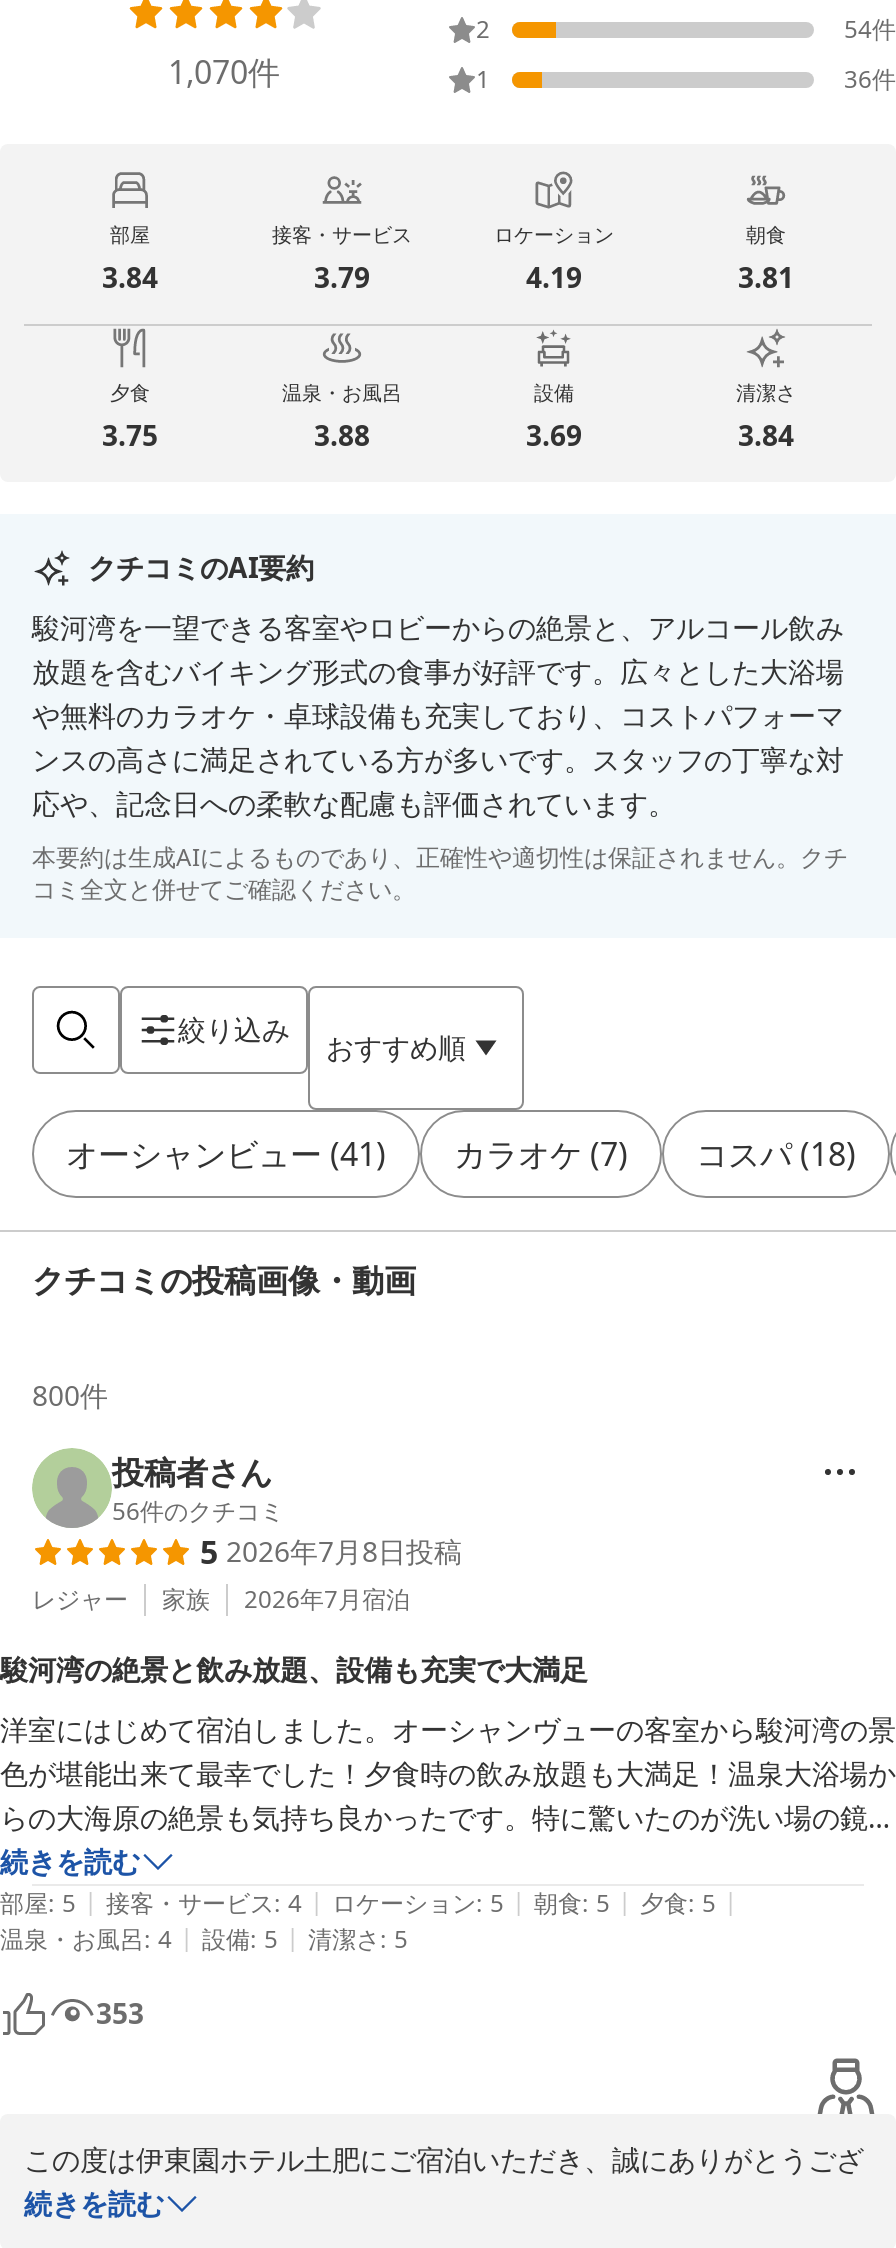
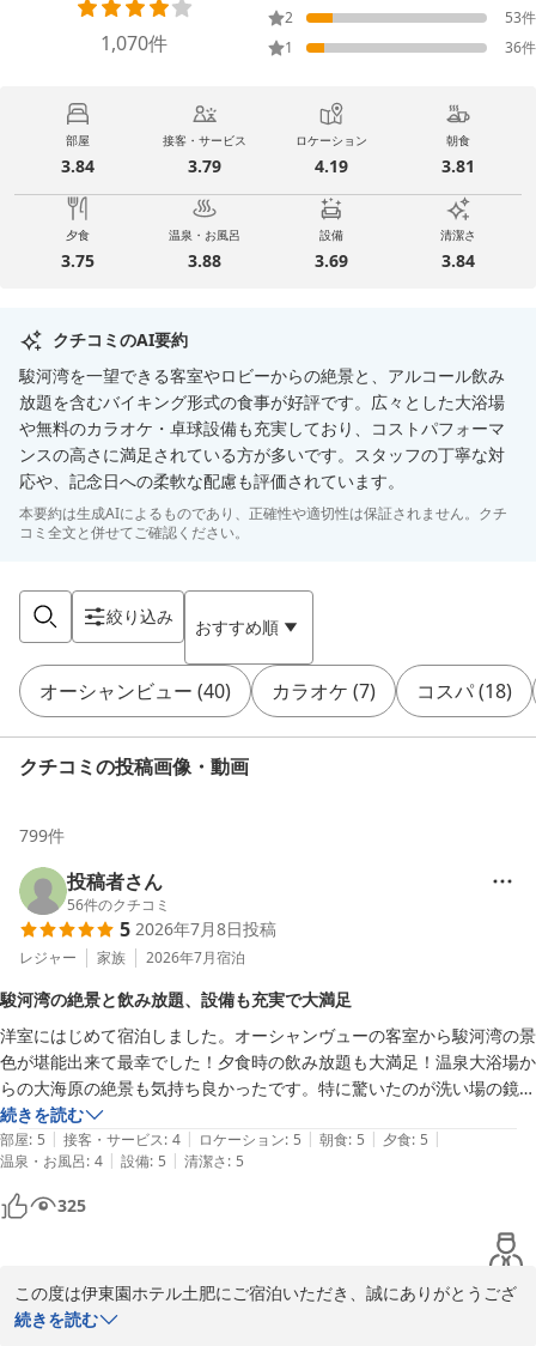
- 54件
+ 53件

- オーシャンビュー (41)
+ オーシャンビュー (40)

- 800件
+ 799件

- 353
+ 325
